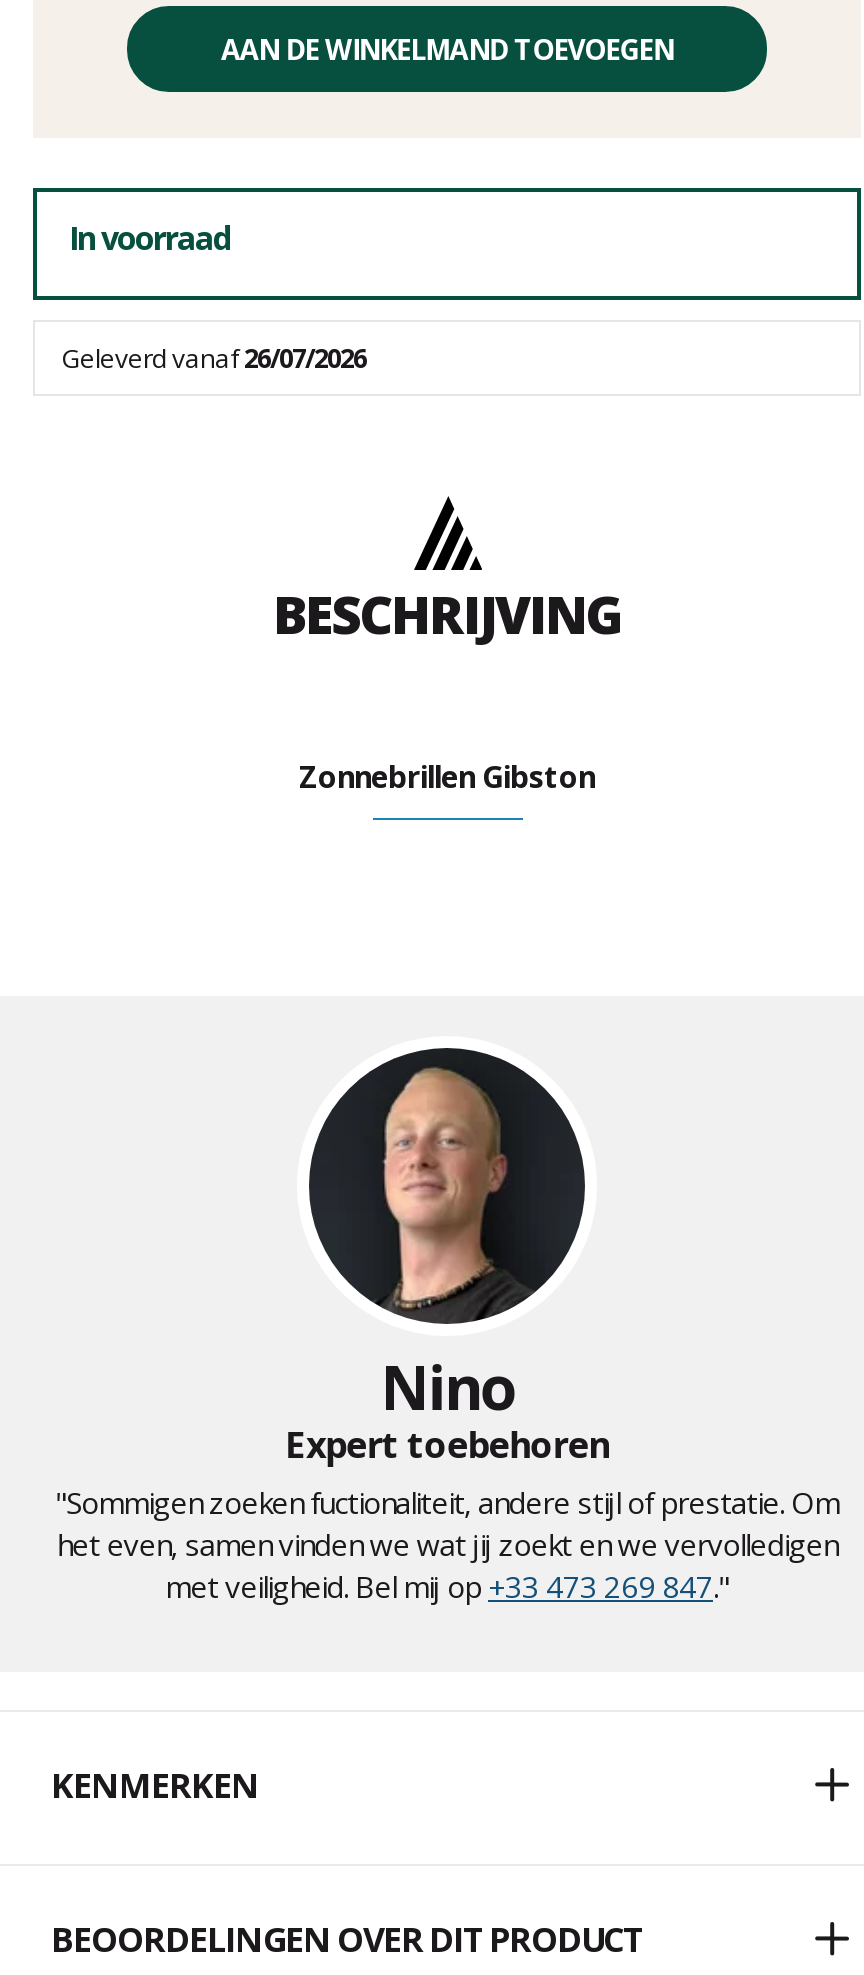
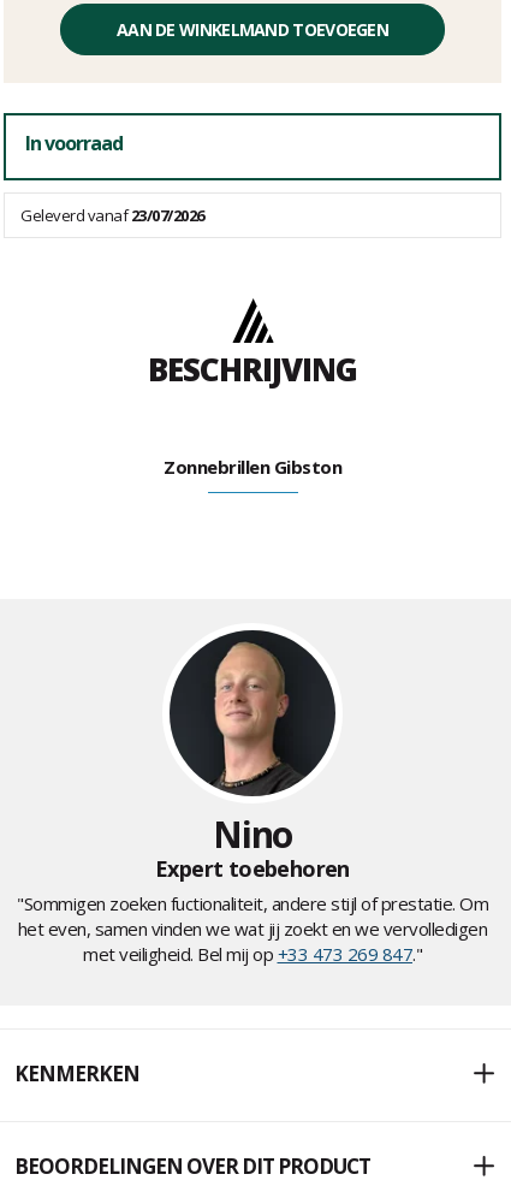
- Geleverd vanaf26/07/2026
+ Geleverd vanaf23/07/2026
